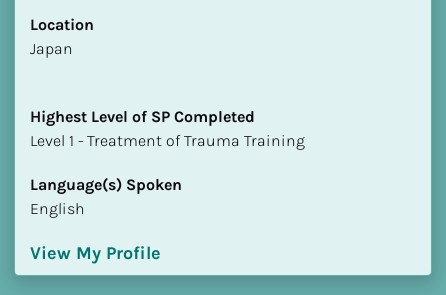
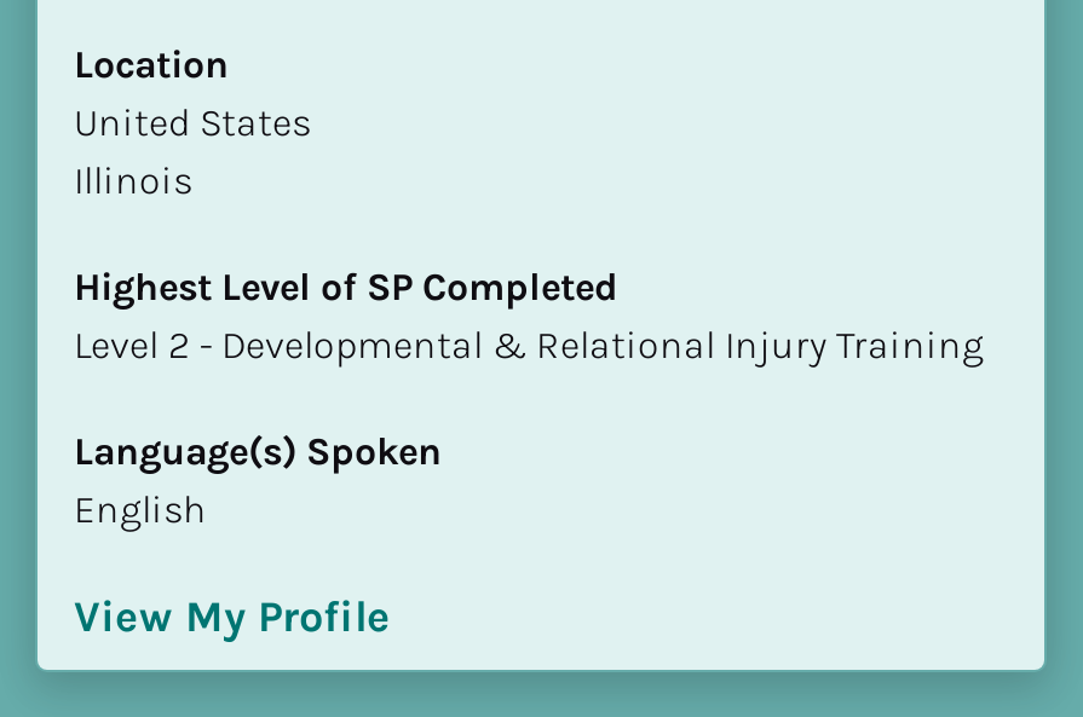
- Japan
+ United States
+ Illinois

- Level 1 - Treatment of Trauma Training
+ Level 2 - Developmental & Relational Injury Training
